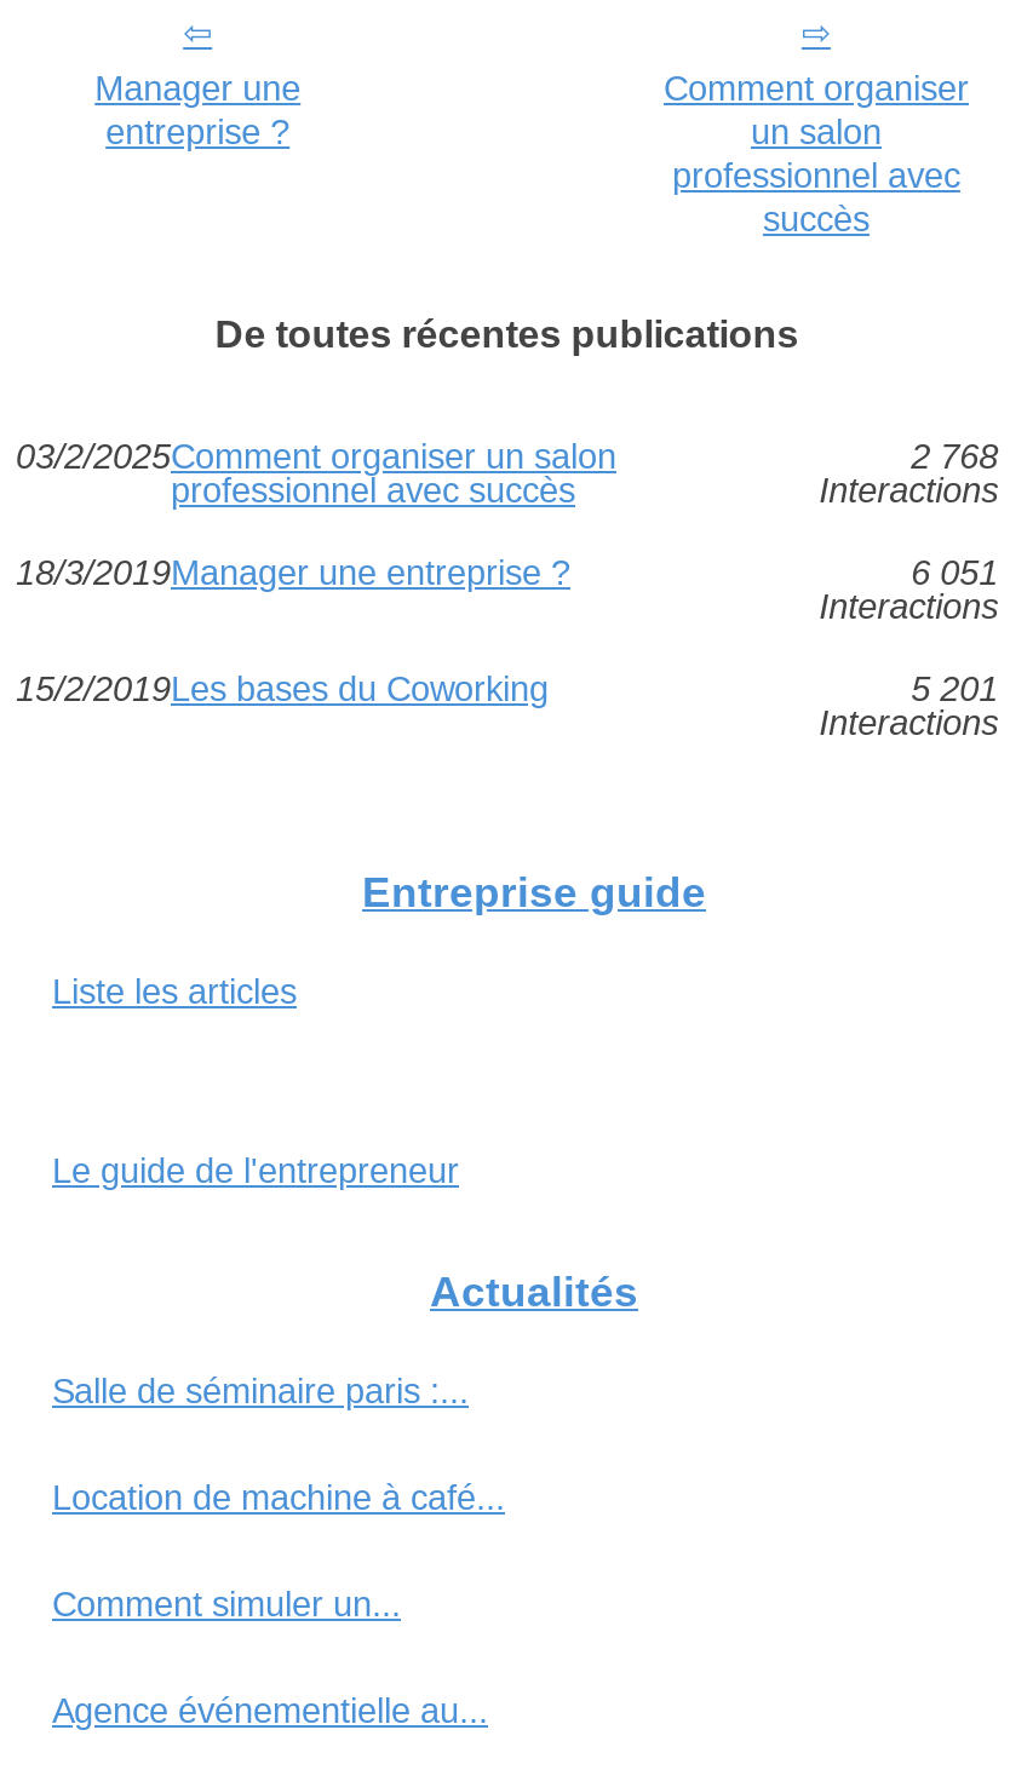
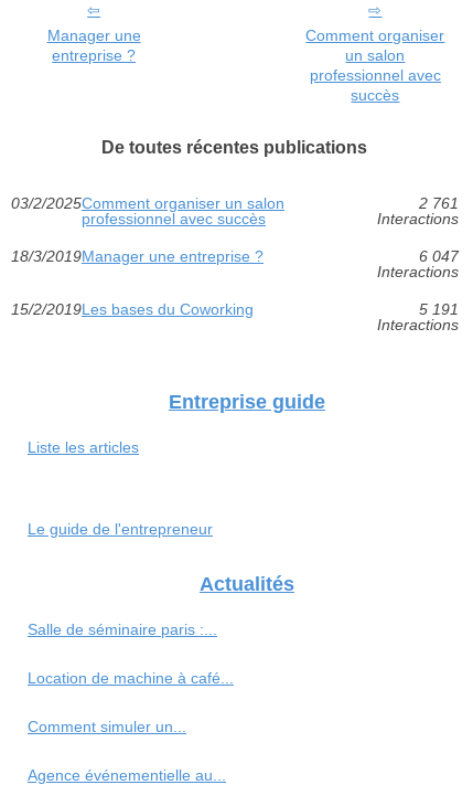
- 2 768
+ 2 761

- 6 051
+ 6 047

- 5 201
+ 5 191
